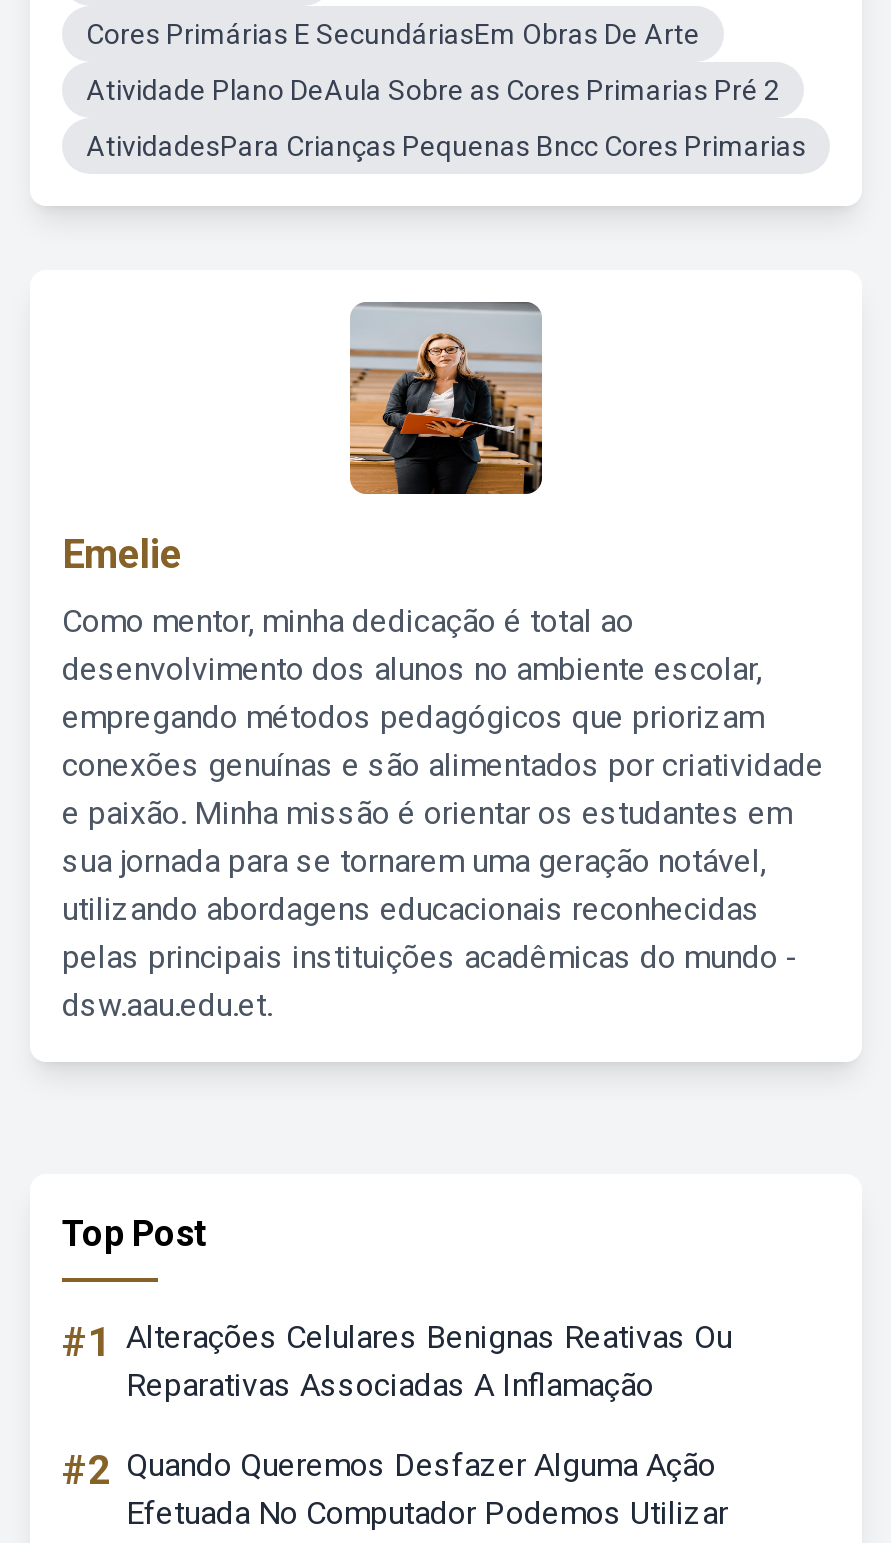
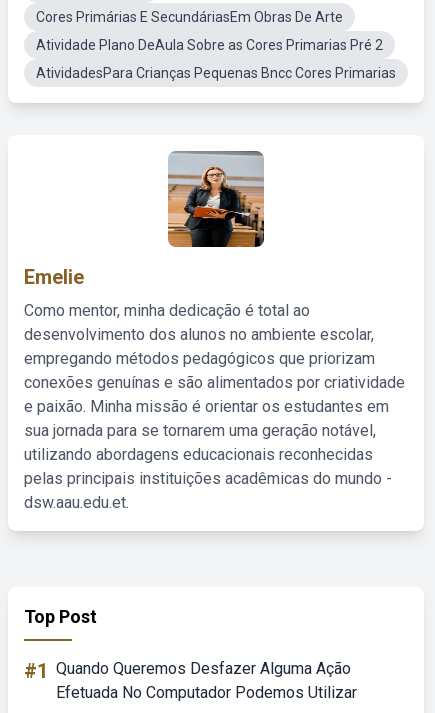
- #1 Alterações Celulares Benignas Reativas Ou
- Reparativas Associadas A Inflamação
- #2 Quando Queremos Desfazer Alguma Ação
+ #1 Quando Queremos Desfazer Alguma Ação
